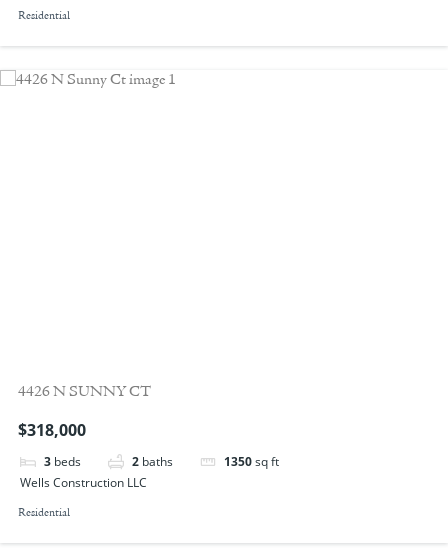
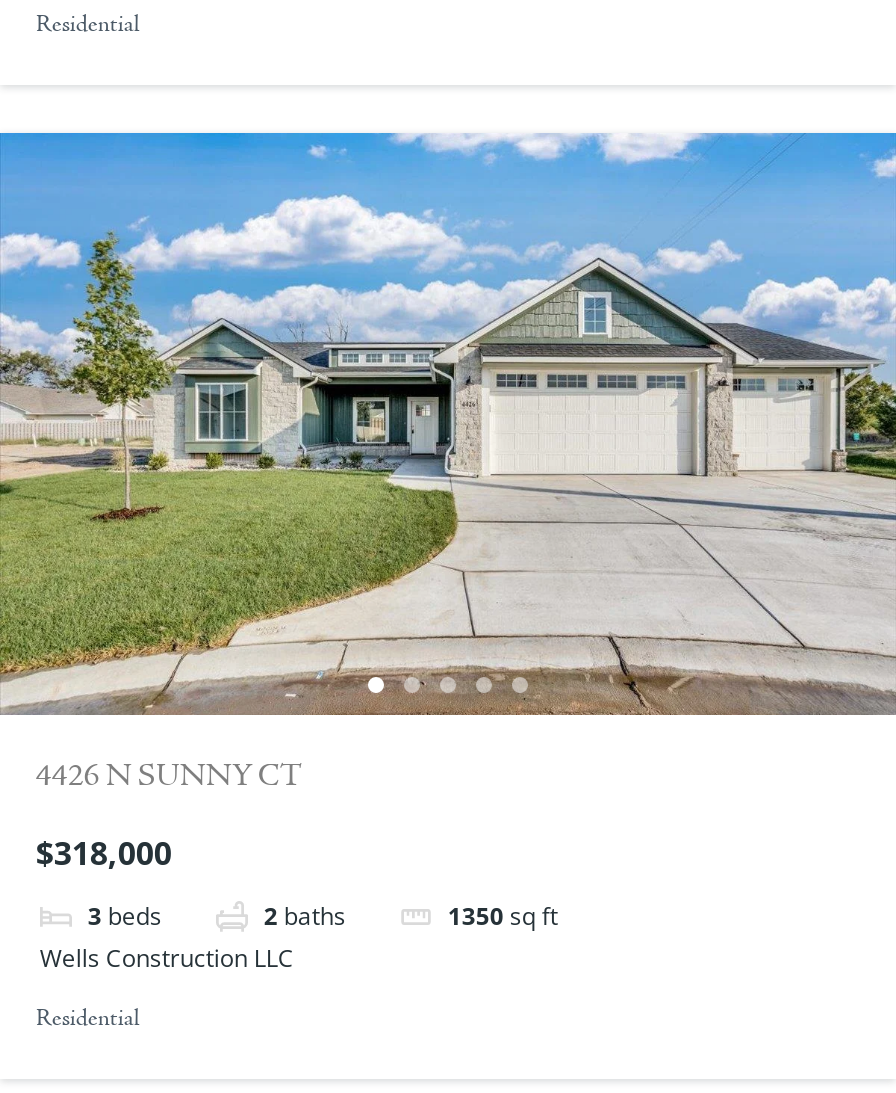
+ [image]
